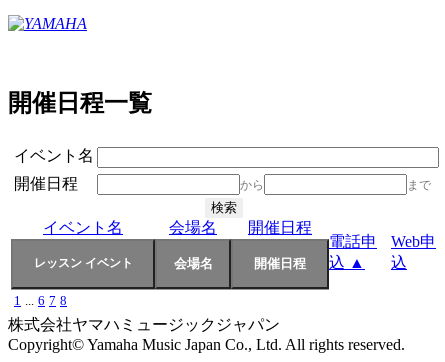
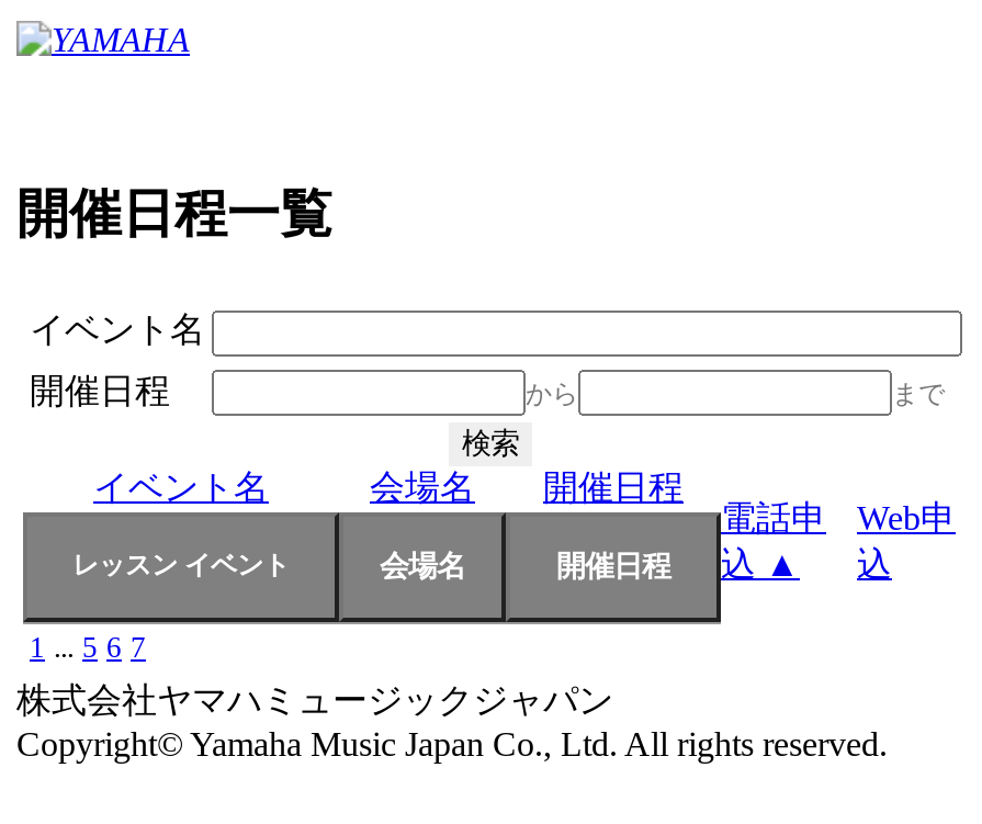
- 1 ... 6 7 8
+ 1 ... 5 6 7
